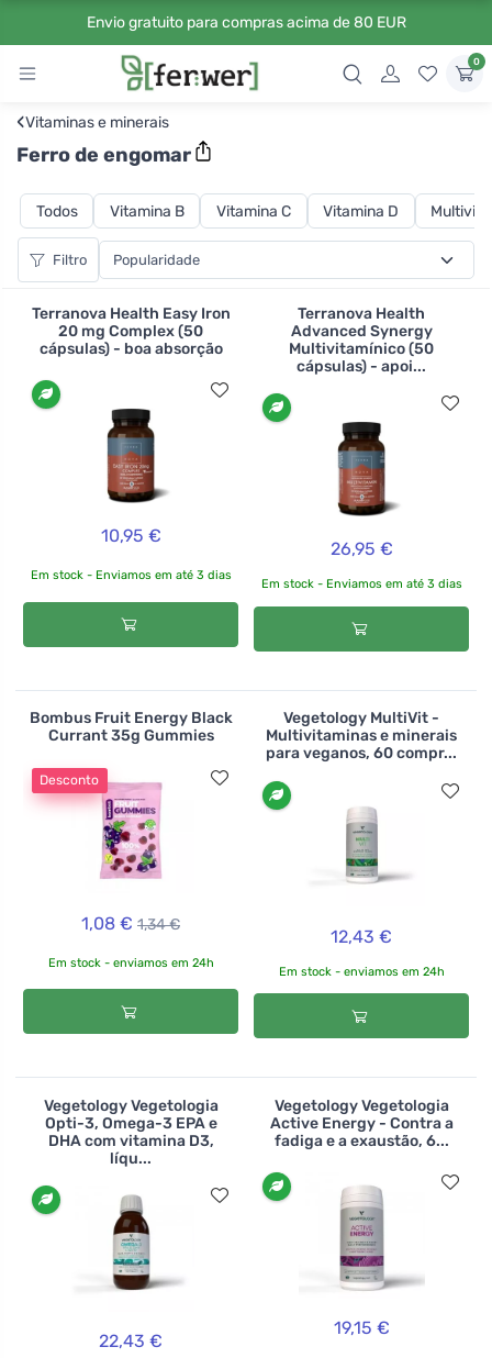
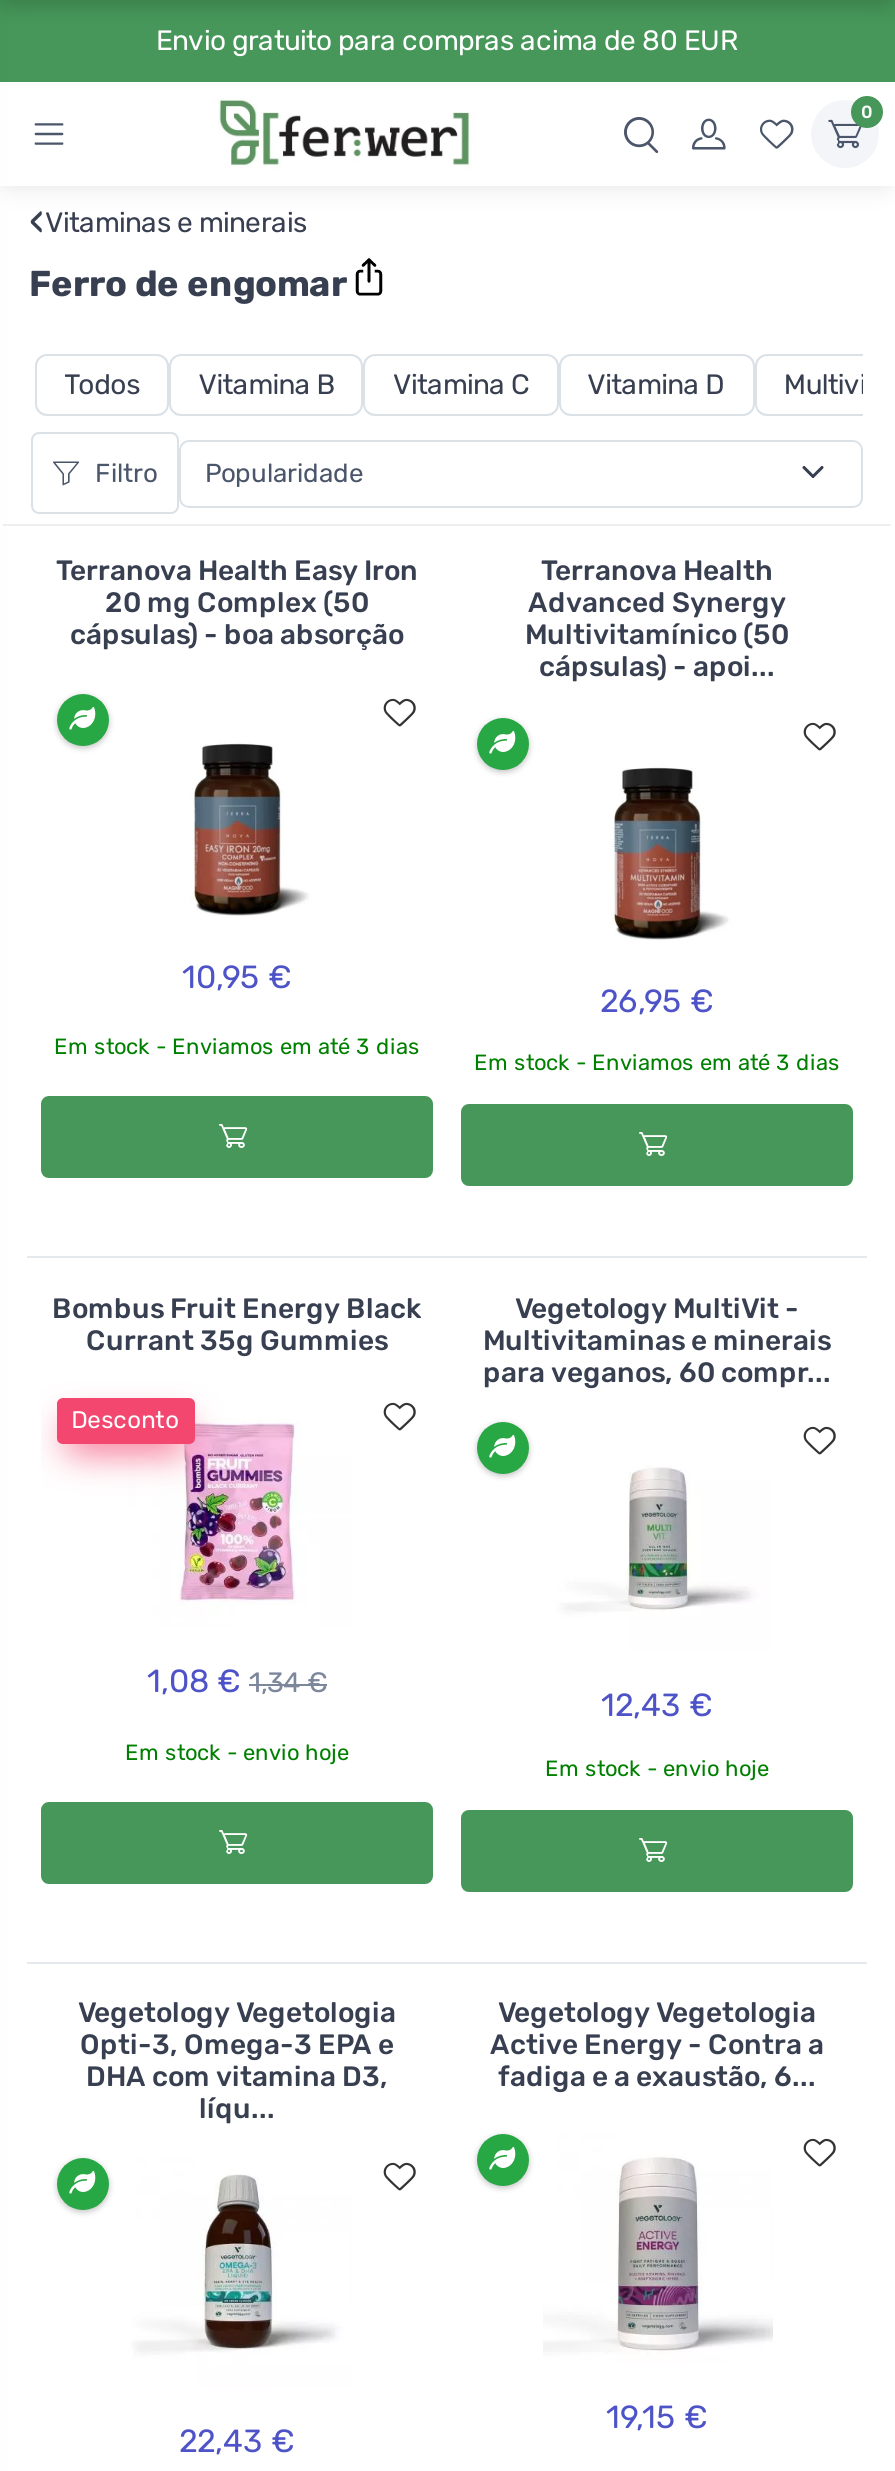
- Em stock - enviamos em 24h
+ Em stock - envio hoje

- Em stock - enviamos em 24h
+ Em stock - envio hoje
